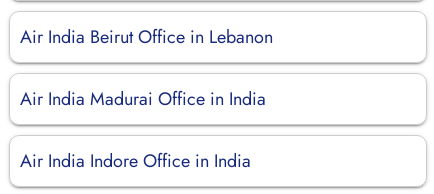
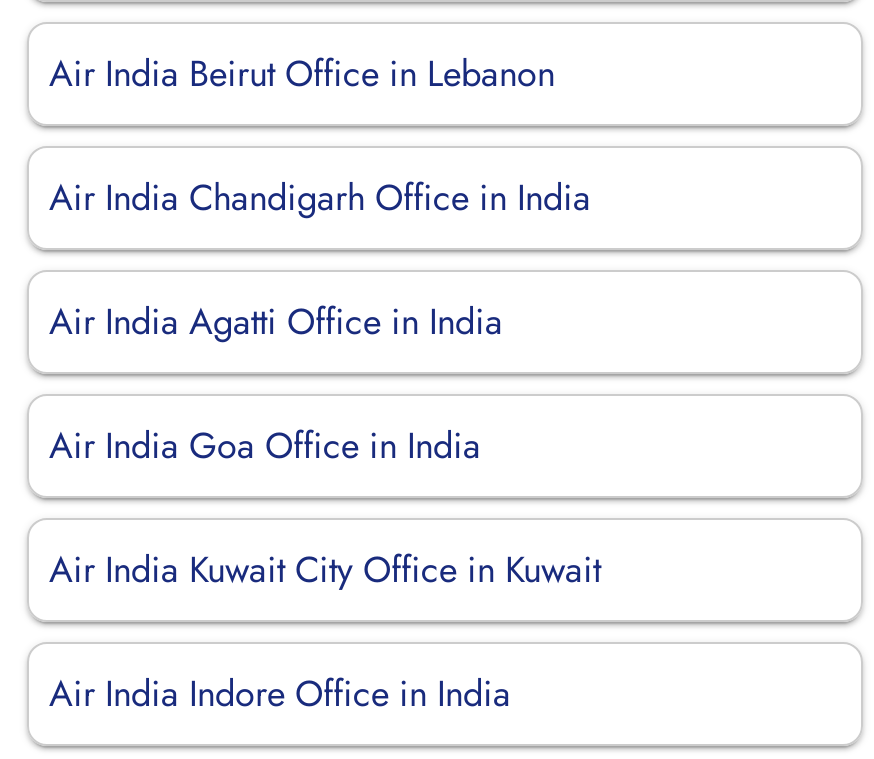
- Air India Madurai Office in India
+ Air India Chandigarh Office in India
+ Air India Agatti Office in India
+ Air India Goa Office in India
+ Air India Kuwait City Office in Kuwait
